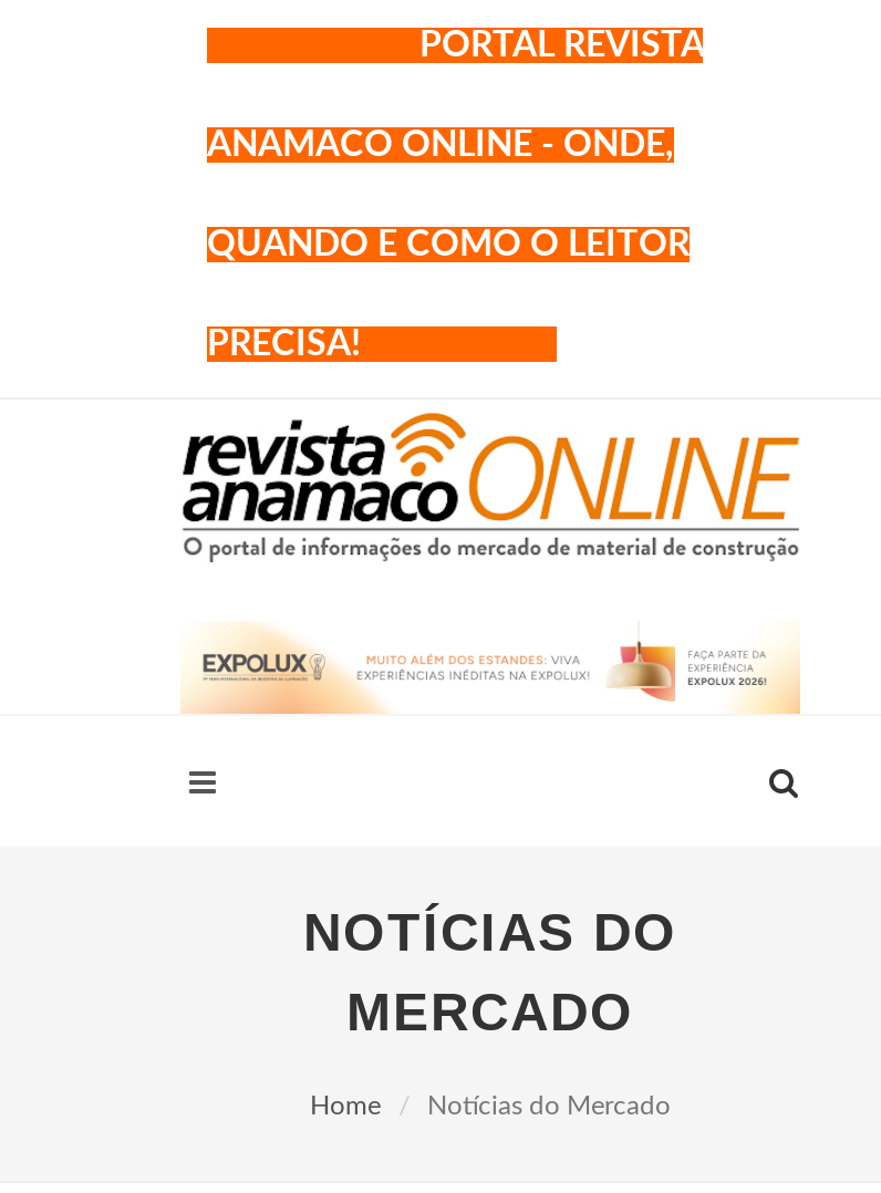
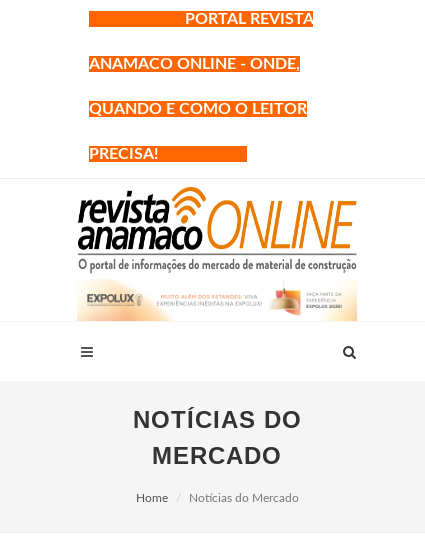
- [image]
+ [image]
